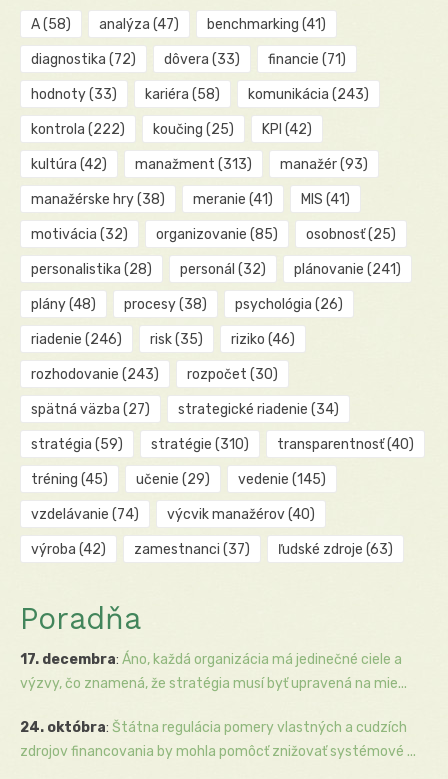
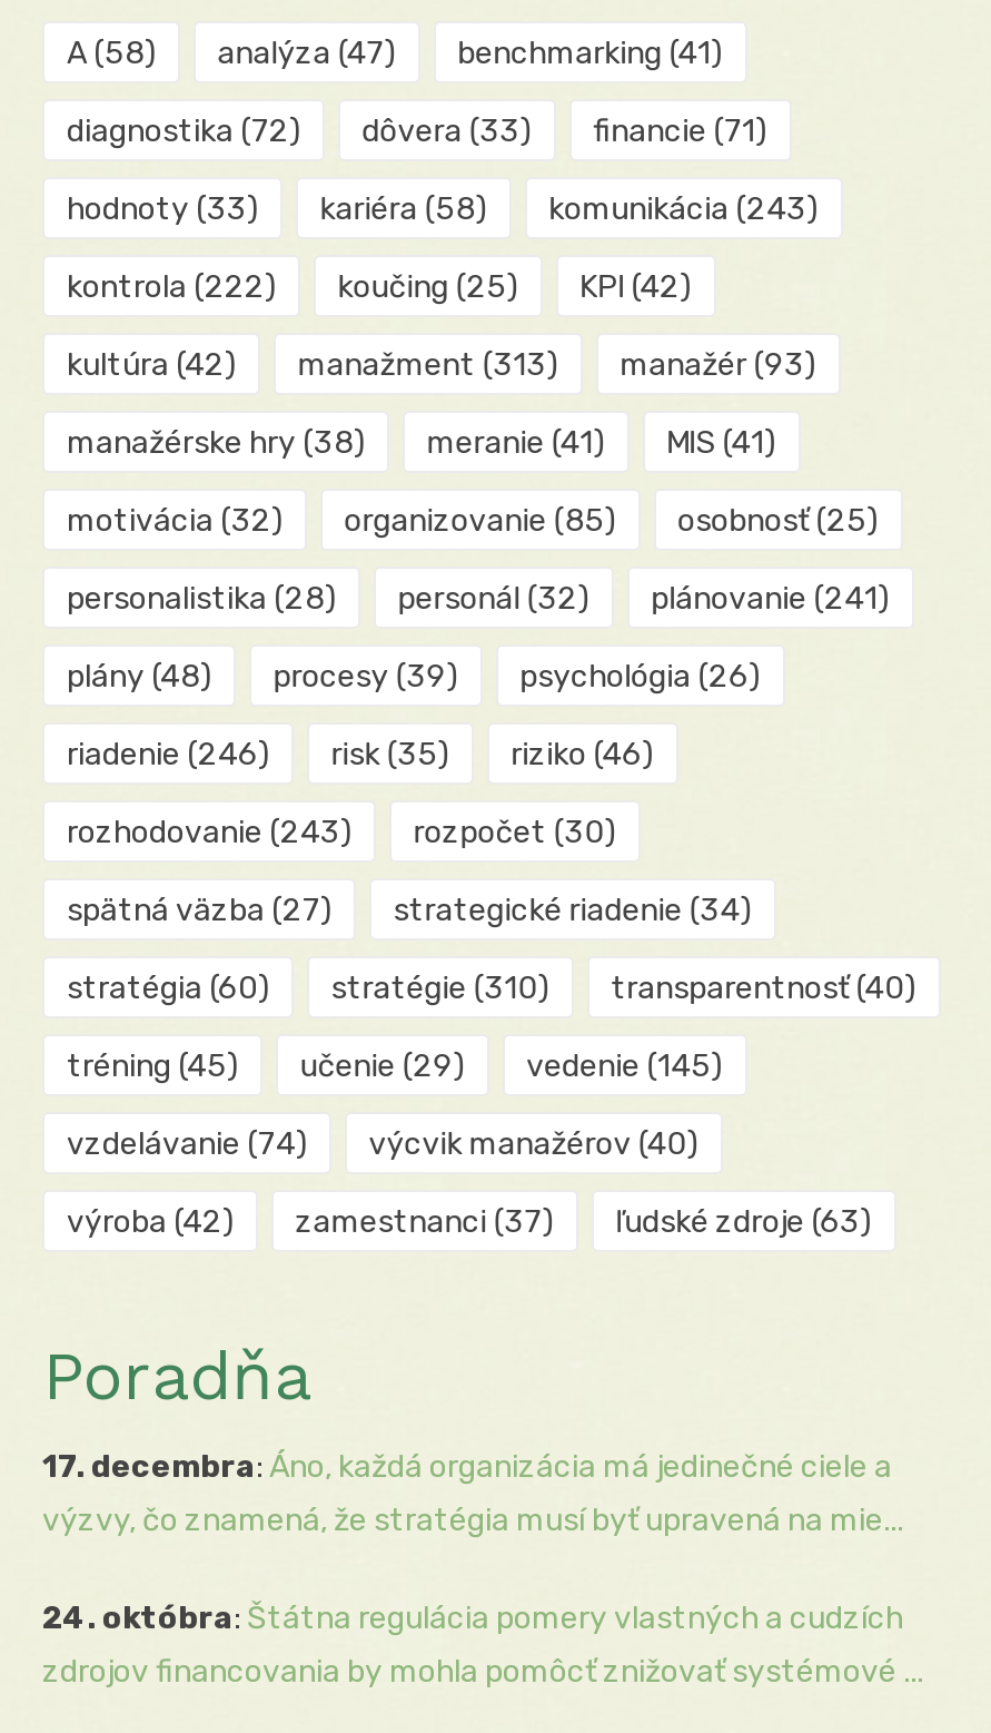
- plány (48) procesy (38) psychológia (26)
+ plány (48) procesy (39) psychológia (26)

- stratégia (59) stratégie (310) transparentnosť (40)
+ stratégia (60) stratégie (310) transparentnosť (40)
